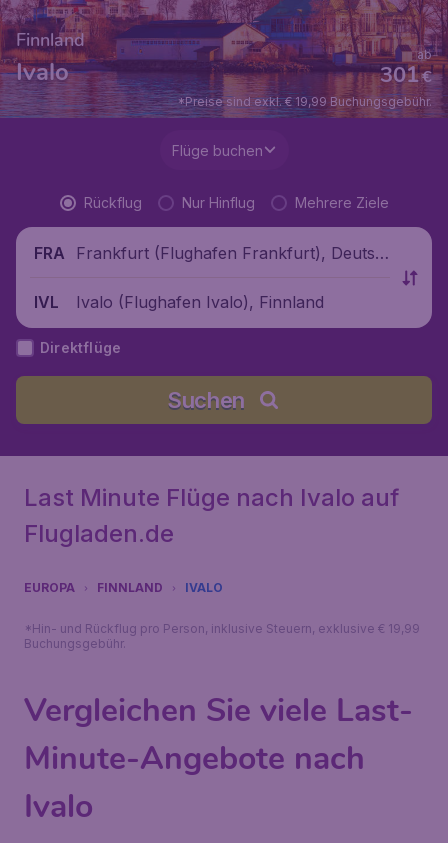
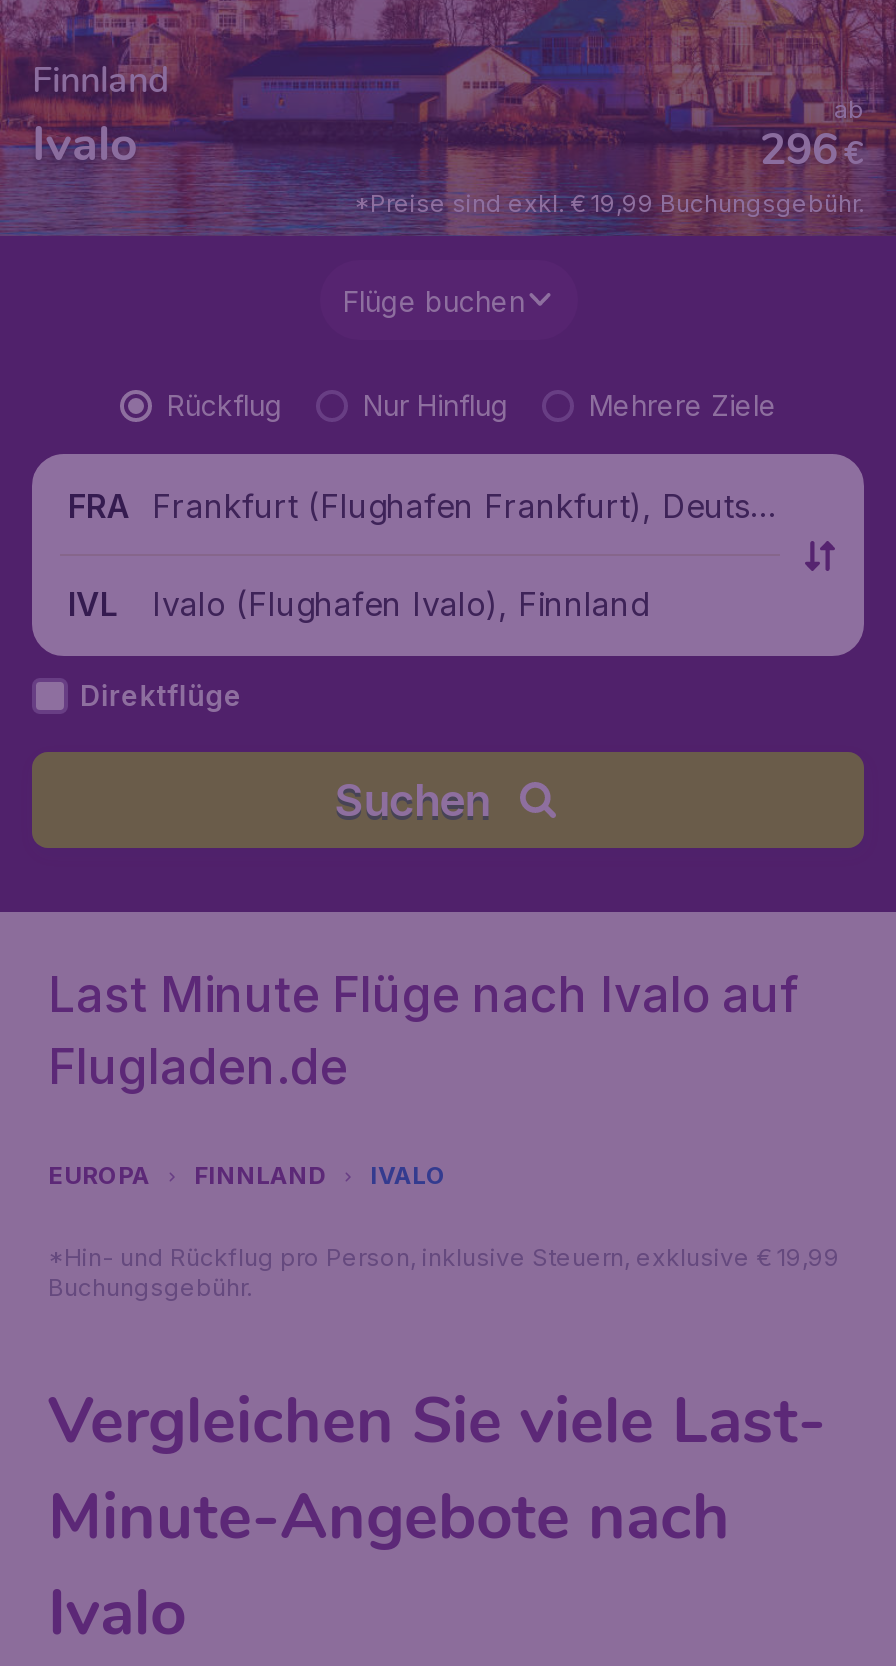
- 301
+ 296
